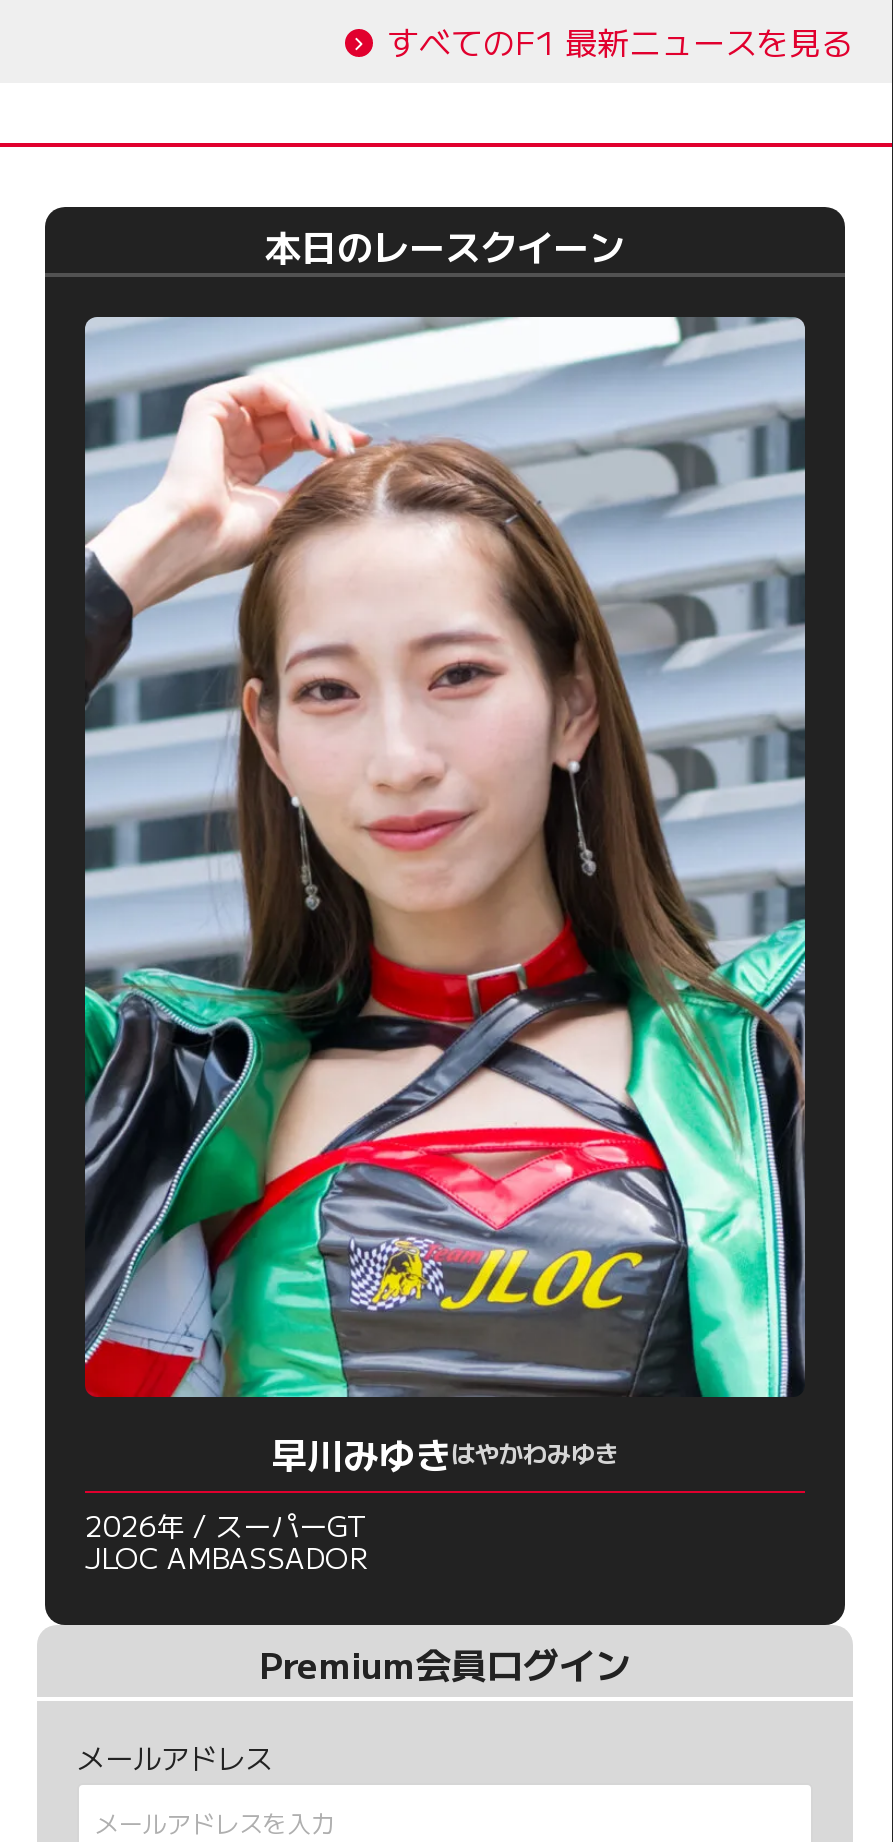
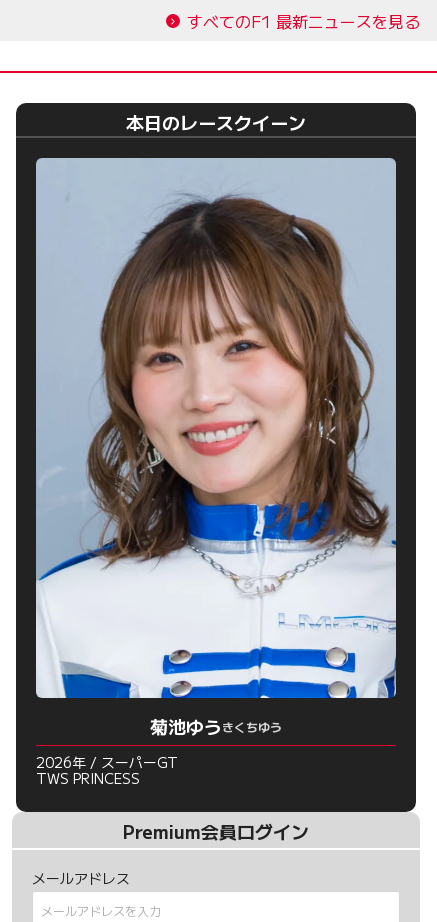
- [image]
- 早川みゆきはやかわみゆき
+ [image]
+ 菊池ゆうきくちゆう

- JLOC AMBASSADOR
+ TWS PRINCESS
